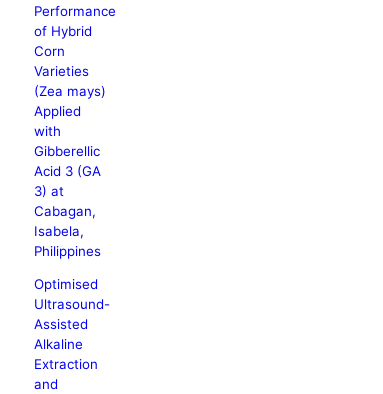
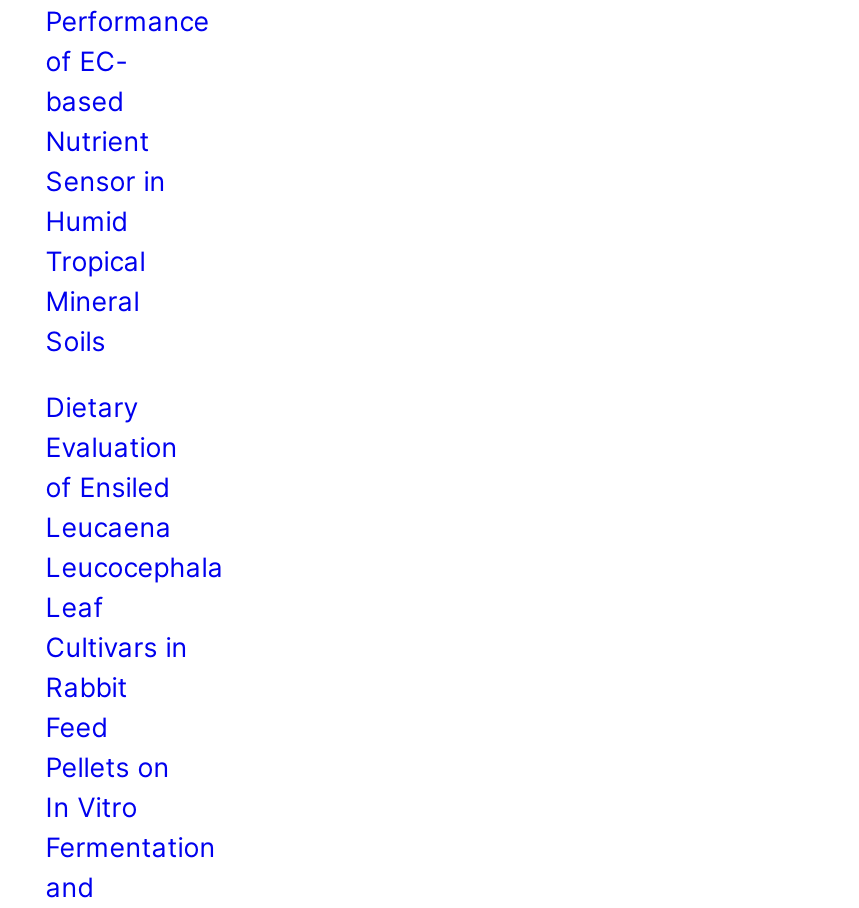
- of Hybrid
- Corn
- Varieties
- (Zea mays)
- Applied
- with
- Gibberellic
- Acid 3 (GA
- 3) at
- Cabagan,
- Isabela,
- Philippines
+ of EC-
+ based
+ Nutrient
+ Sensor in
+ Humid
+ Tropical
+ Mineral
+ Soils

- Optimised
- Ultrasound-
- Assisted
- Alkaline
- Extraction
+ Dietary
+ Evaluation
+ of Ensiled
+ Leucaena
+ Leucocephala
+ Leaf
+ Cultivars in
+ Rabbit
+ Feed
+ Pellets on
+ In Vitro
+ Fermentation
